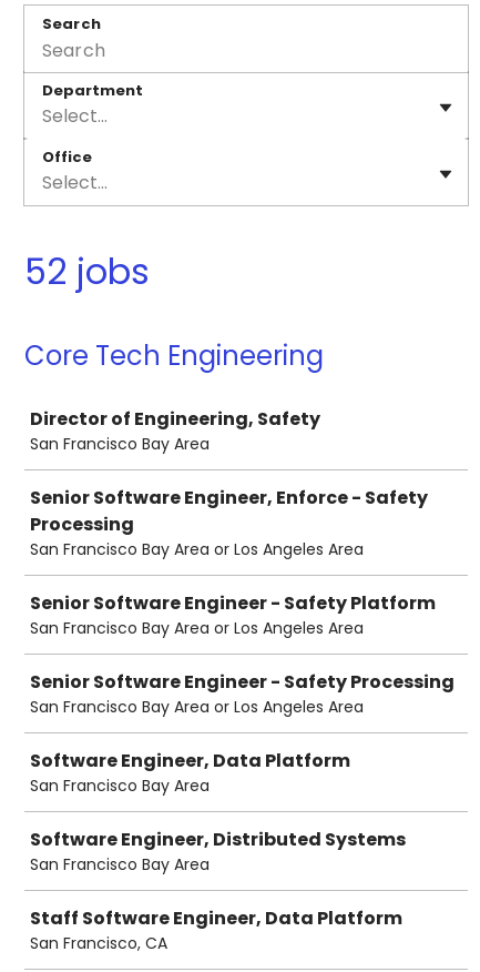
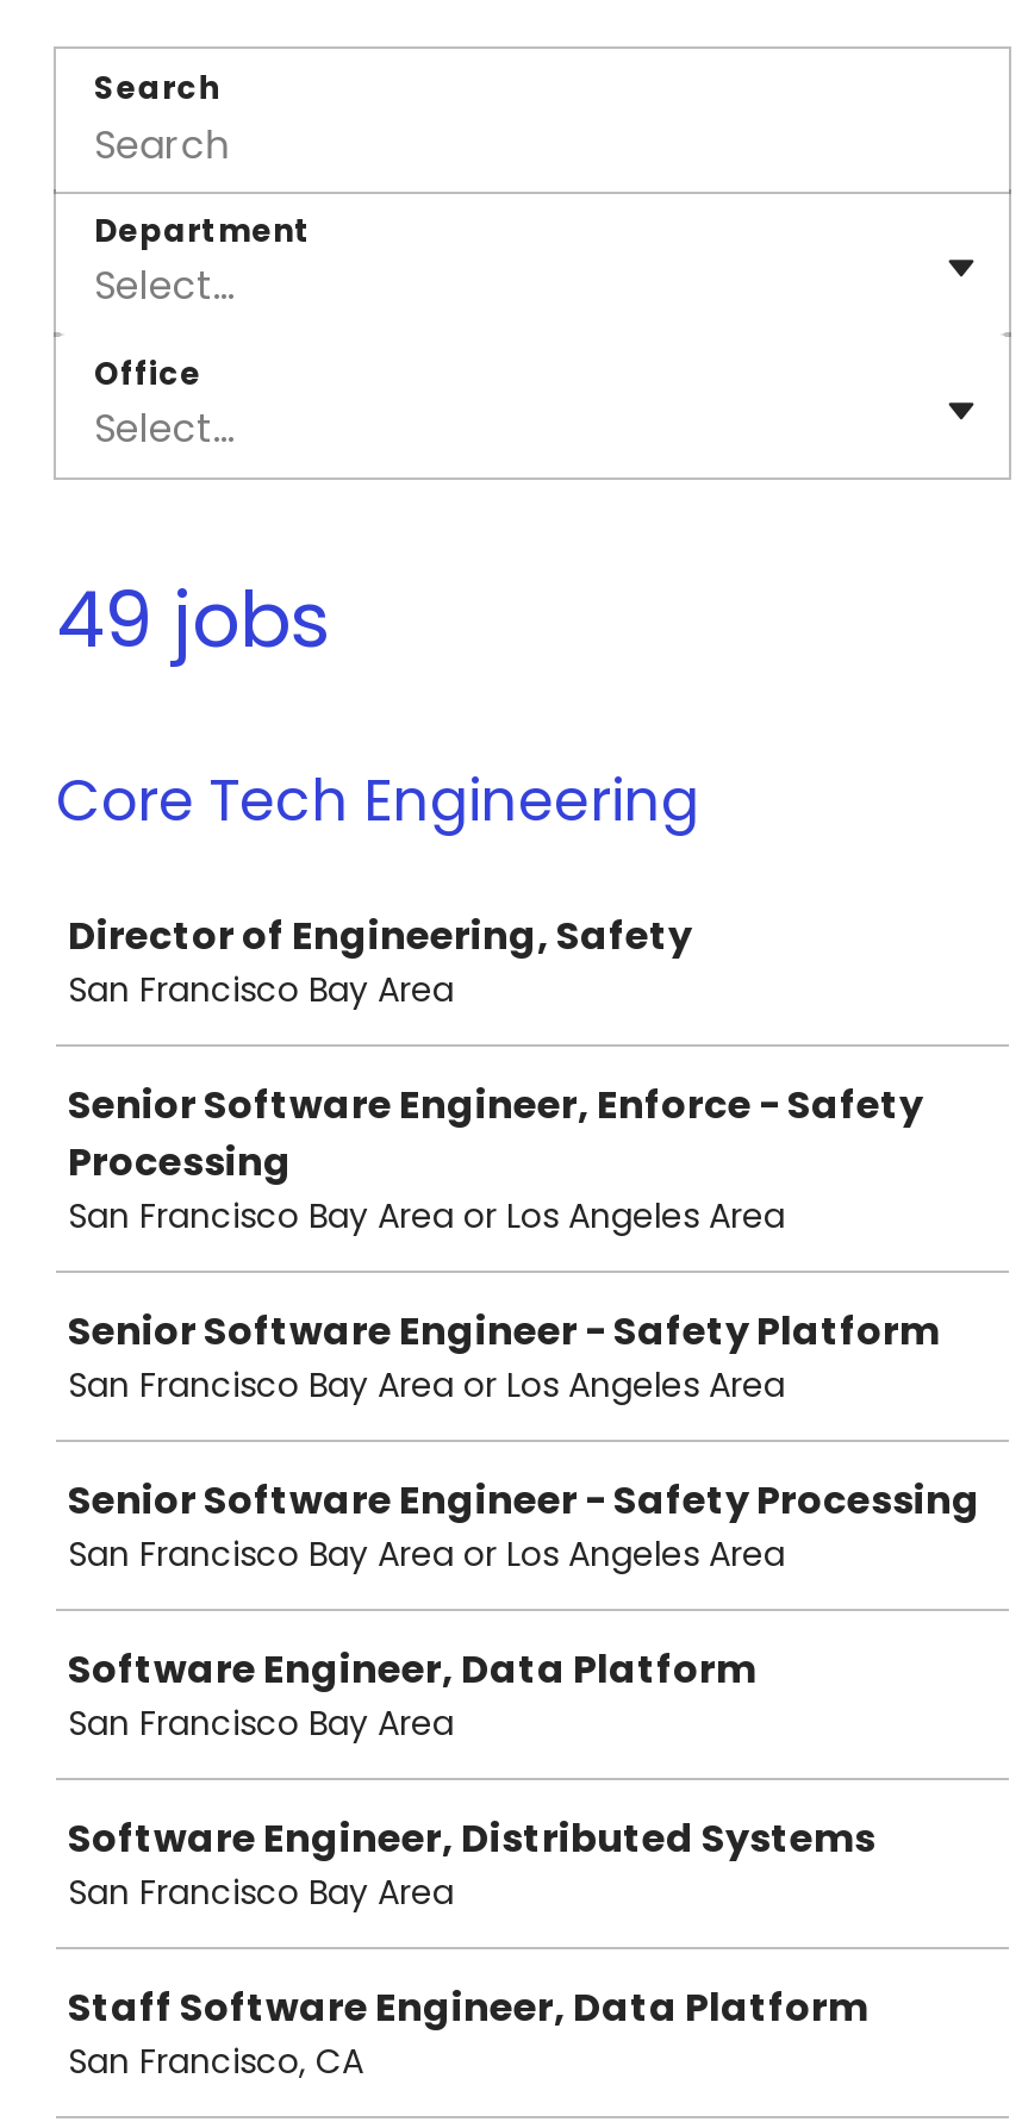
- 52 jobs
+ 49 jobs
